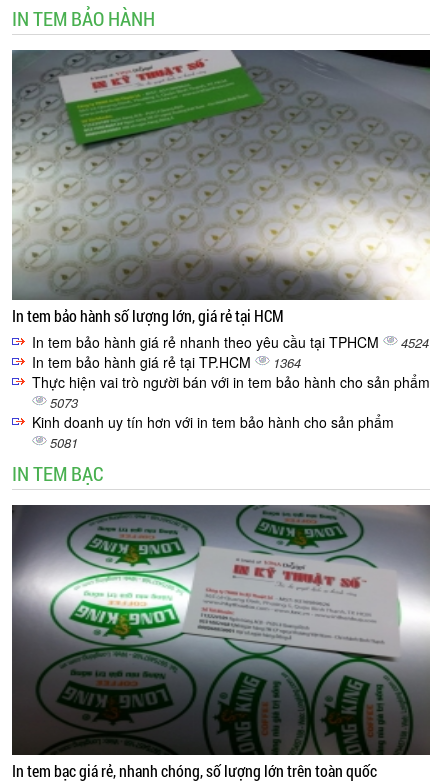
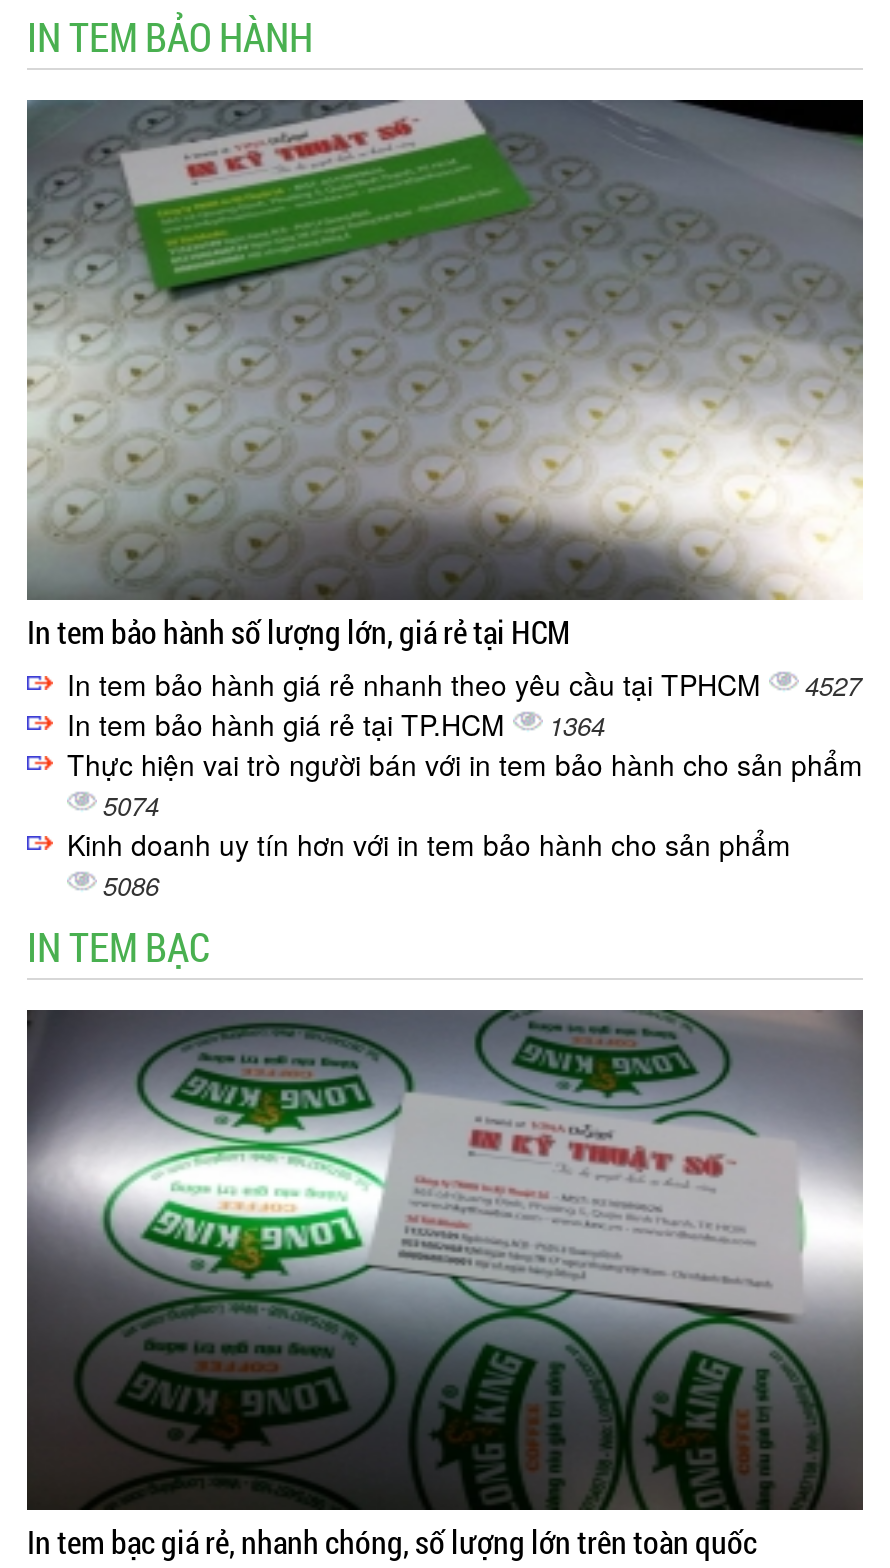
- In tem bảo hành giá rẻ nhanh theo yêu cầu tại TPHCM 4524
+ In tem bảo hành giá rẻ nhanh theo yêu cầu tại TPHCM 4527

- 5073
+ 5074

- 5081
+ 5086
